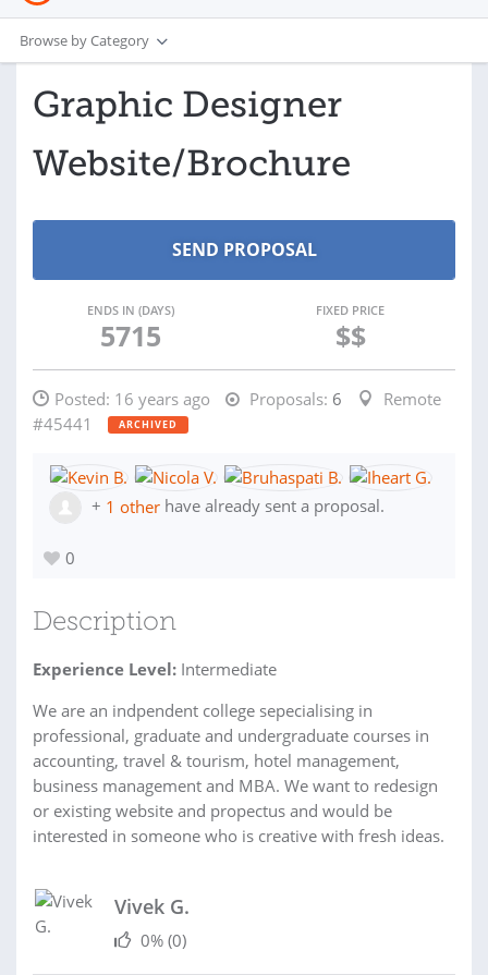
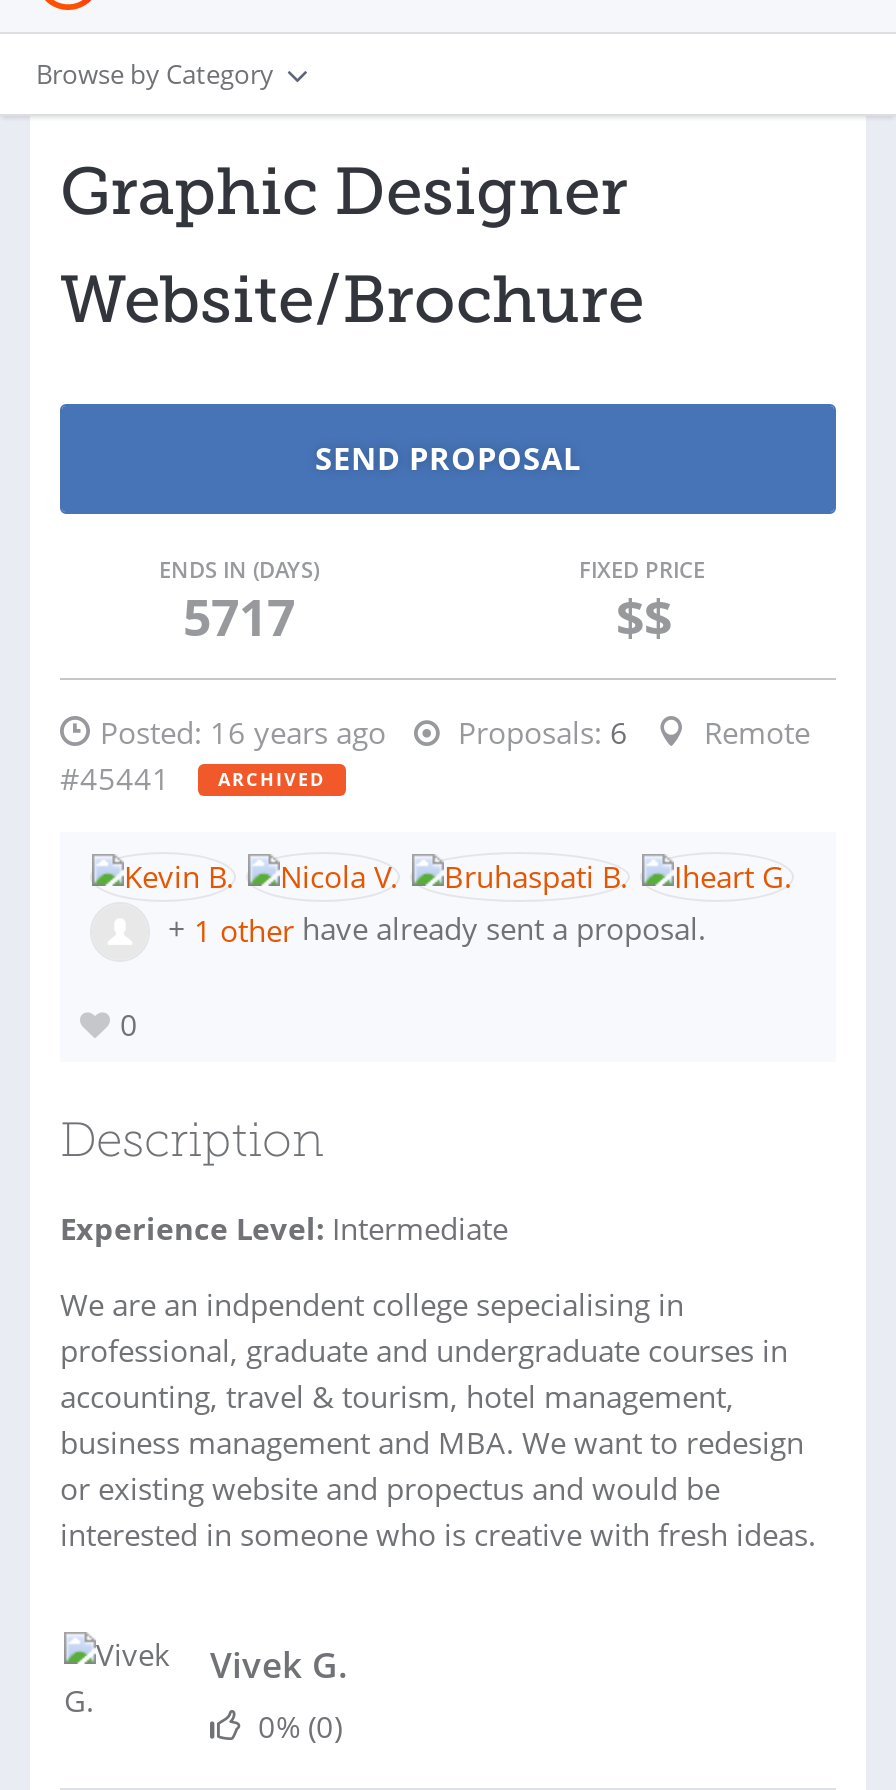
- 5715
+ 5717
